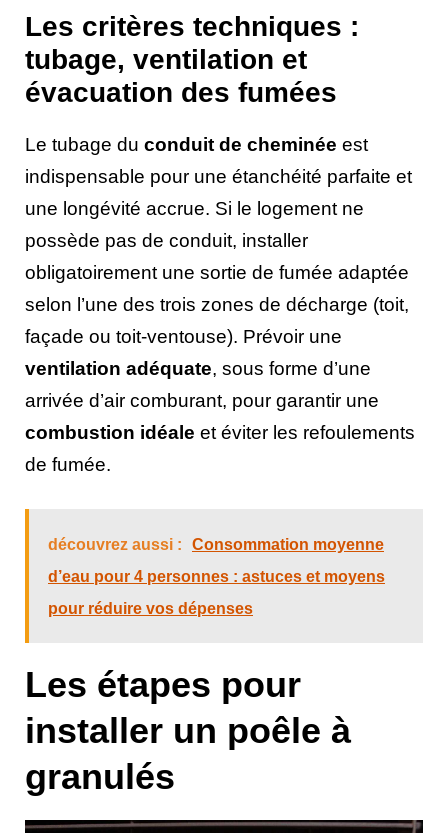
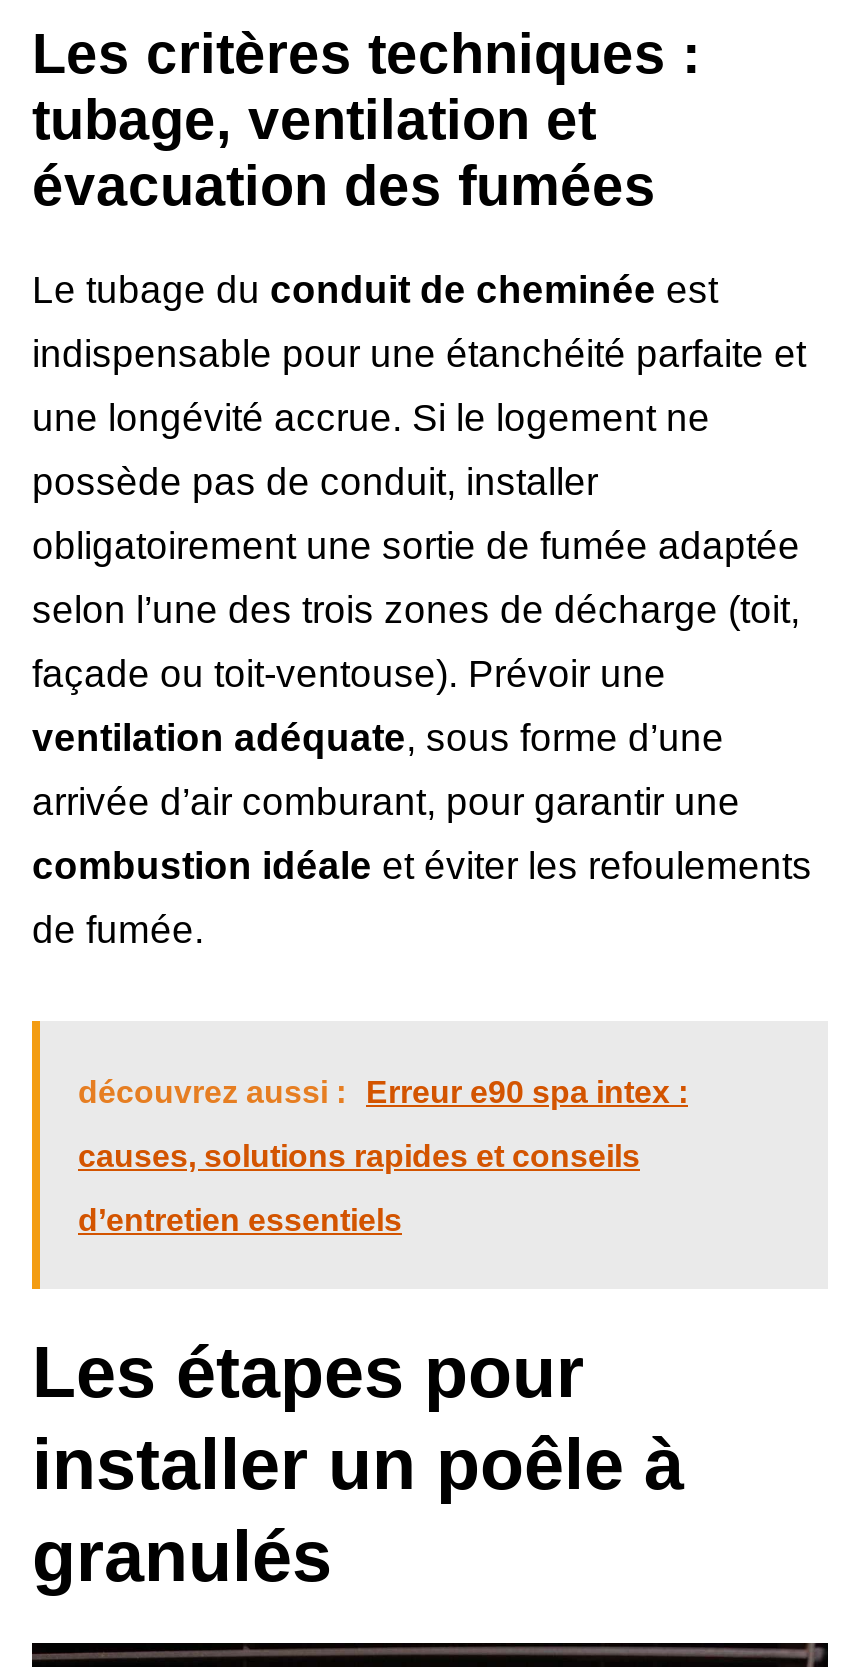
- découvrez aussi : Consommation moyenne
+ découvrez aussi : Erreur e90 spa intex :

- d’eau pour 4 personnes : astuces et moyens
+ causes, solutions rapides et conseils

- pour réduire vos dépenses
+ d’entretien essentiels
